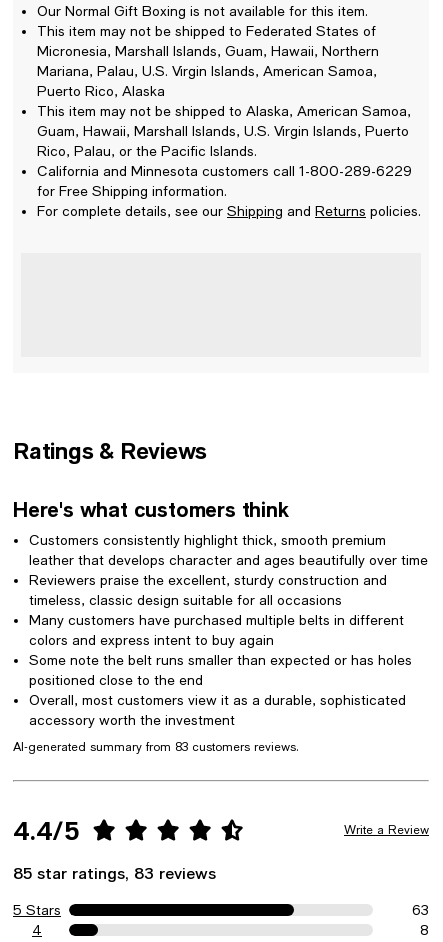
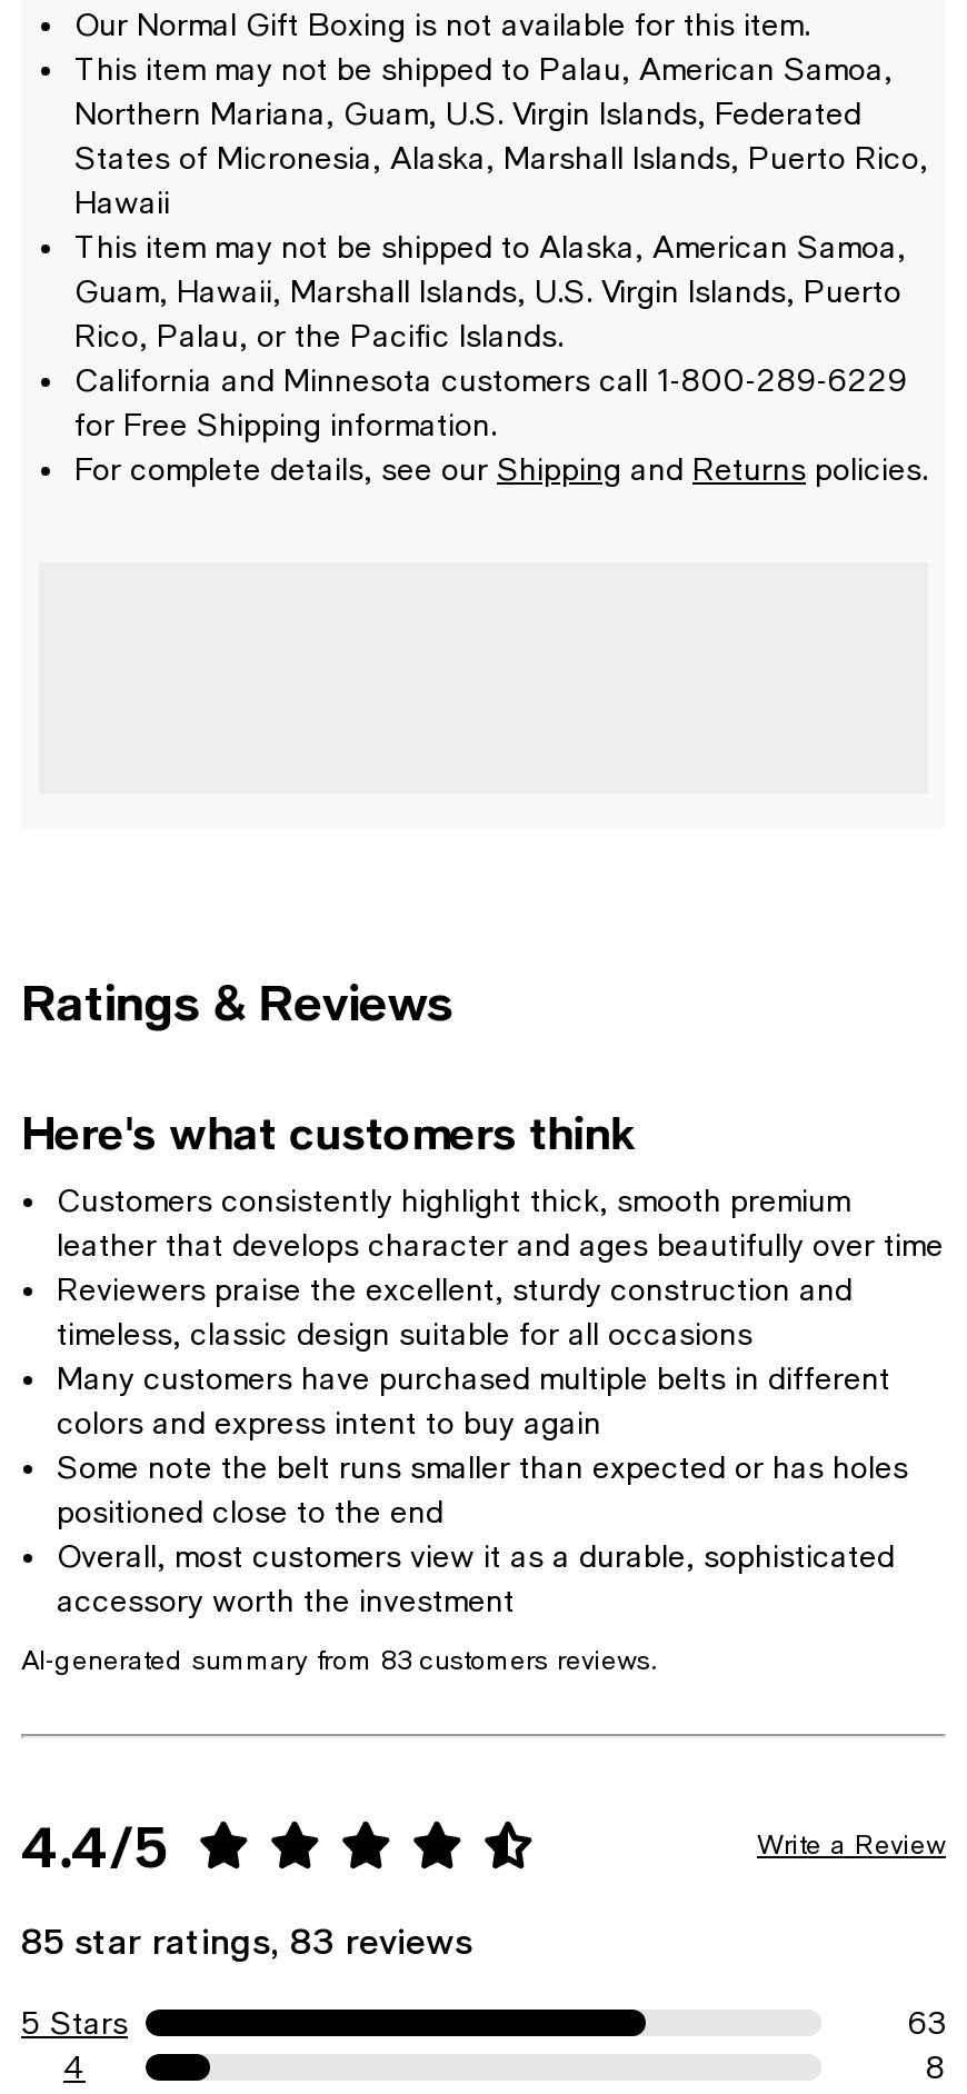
- This item may not be shipped to Federated States of
- Micronesia, Marshall Islands, Guam, Hawaii, Northern
- Mariana, Palau, U.S. Virgin Islands, American Samoa,
- Puerto Rico, Alaska
+ This item may not be shipped to Palau, American Samoa,
+ Northern Mariana, Guam, U.S. Virgin Islands, Federated
+ States of Micronesia, Alaska, Marshall Islands, Puerto Rico,
+ Hawaii
